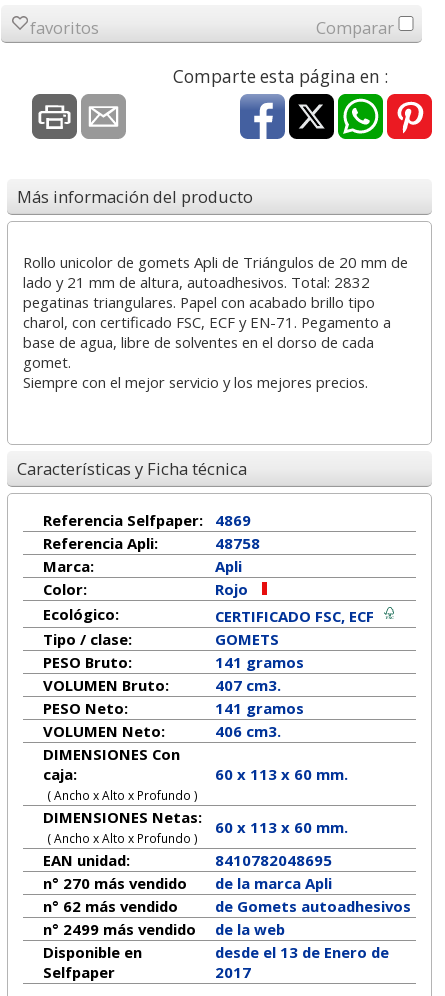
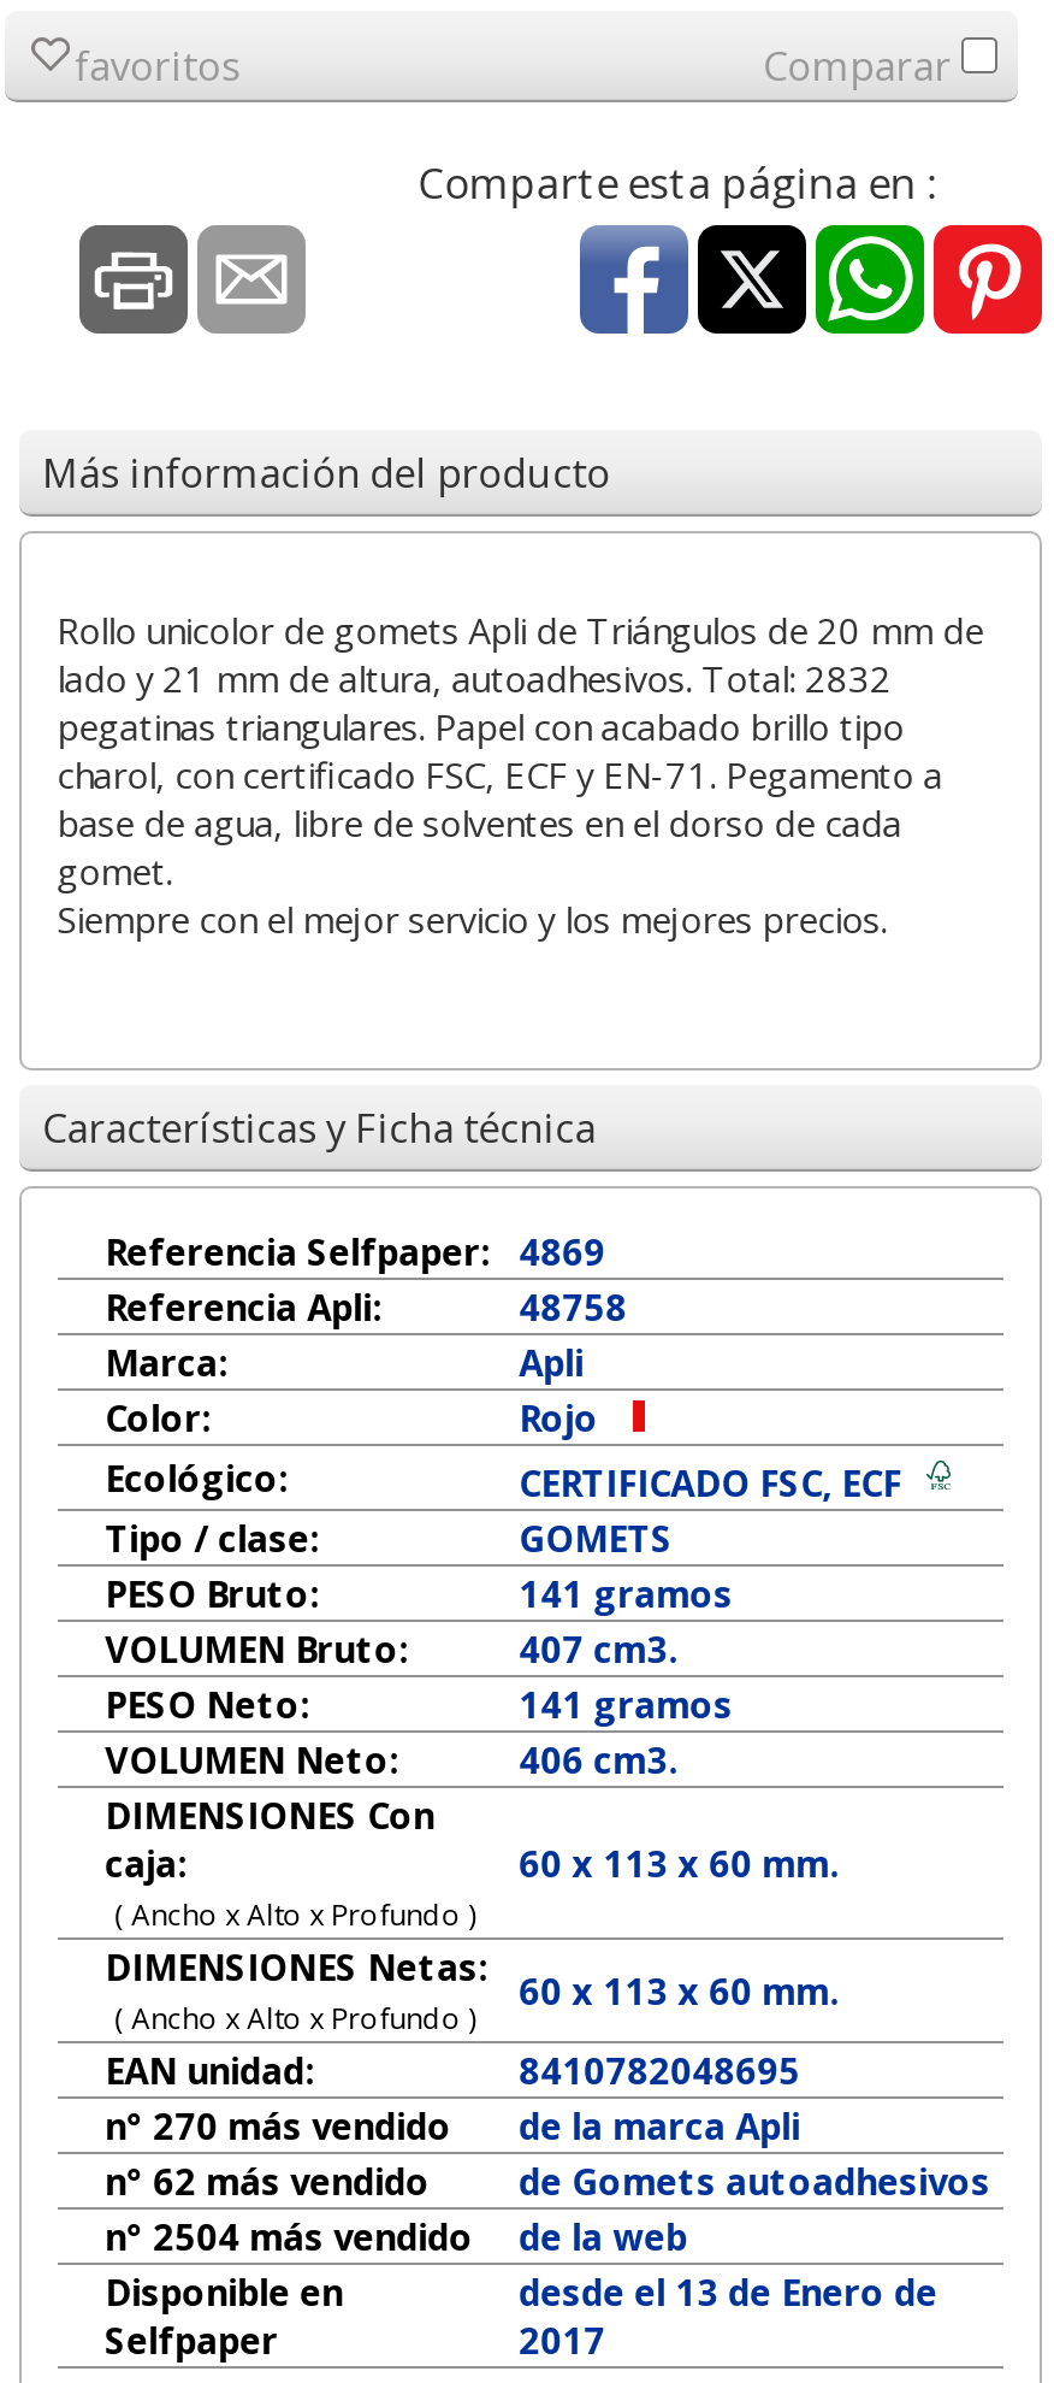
- n° 2499 más vendido de la web
+ n° 2504 más vendido de la web
